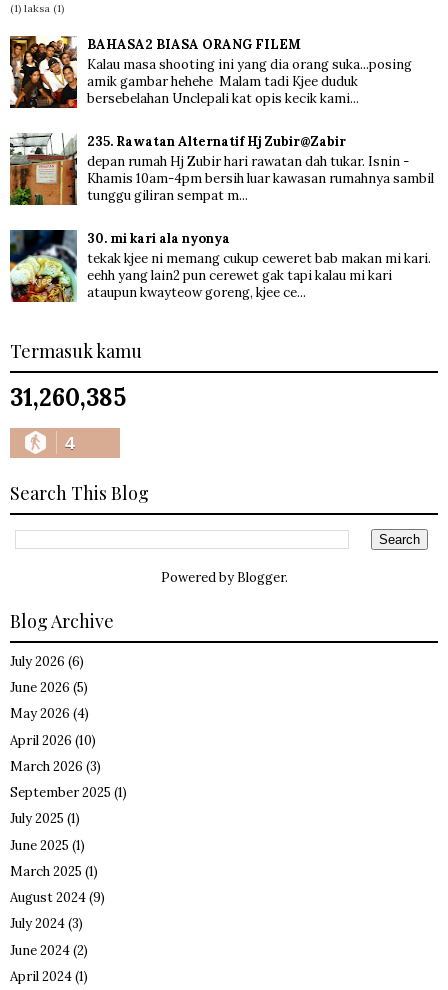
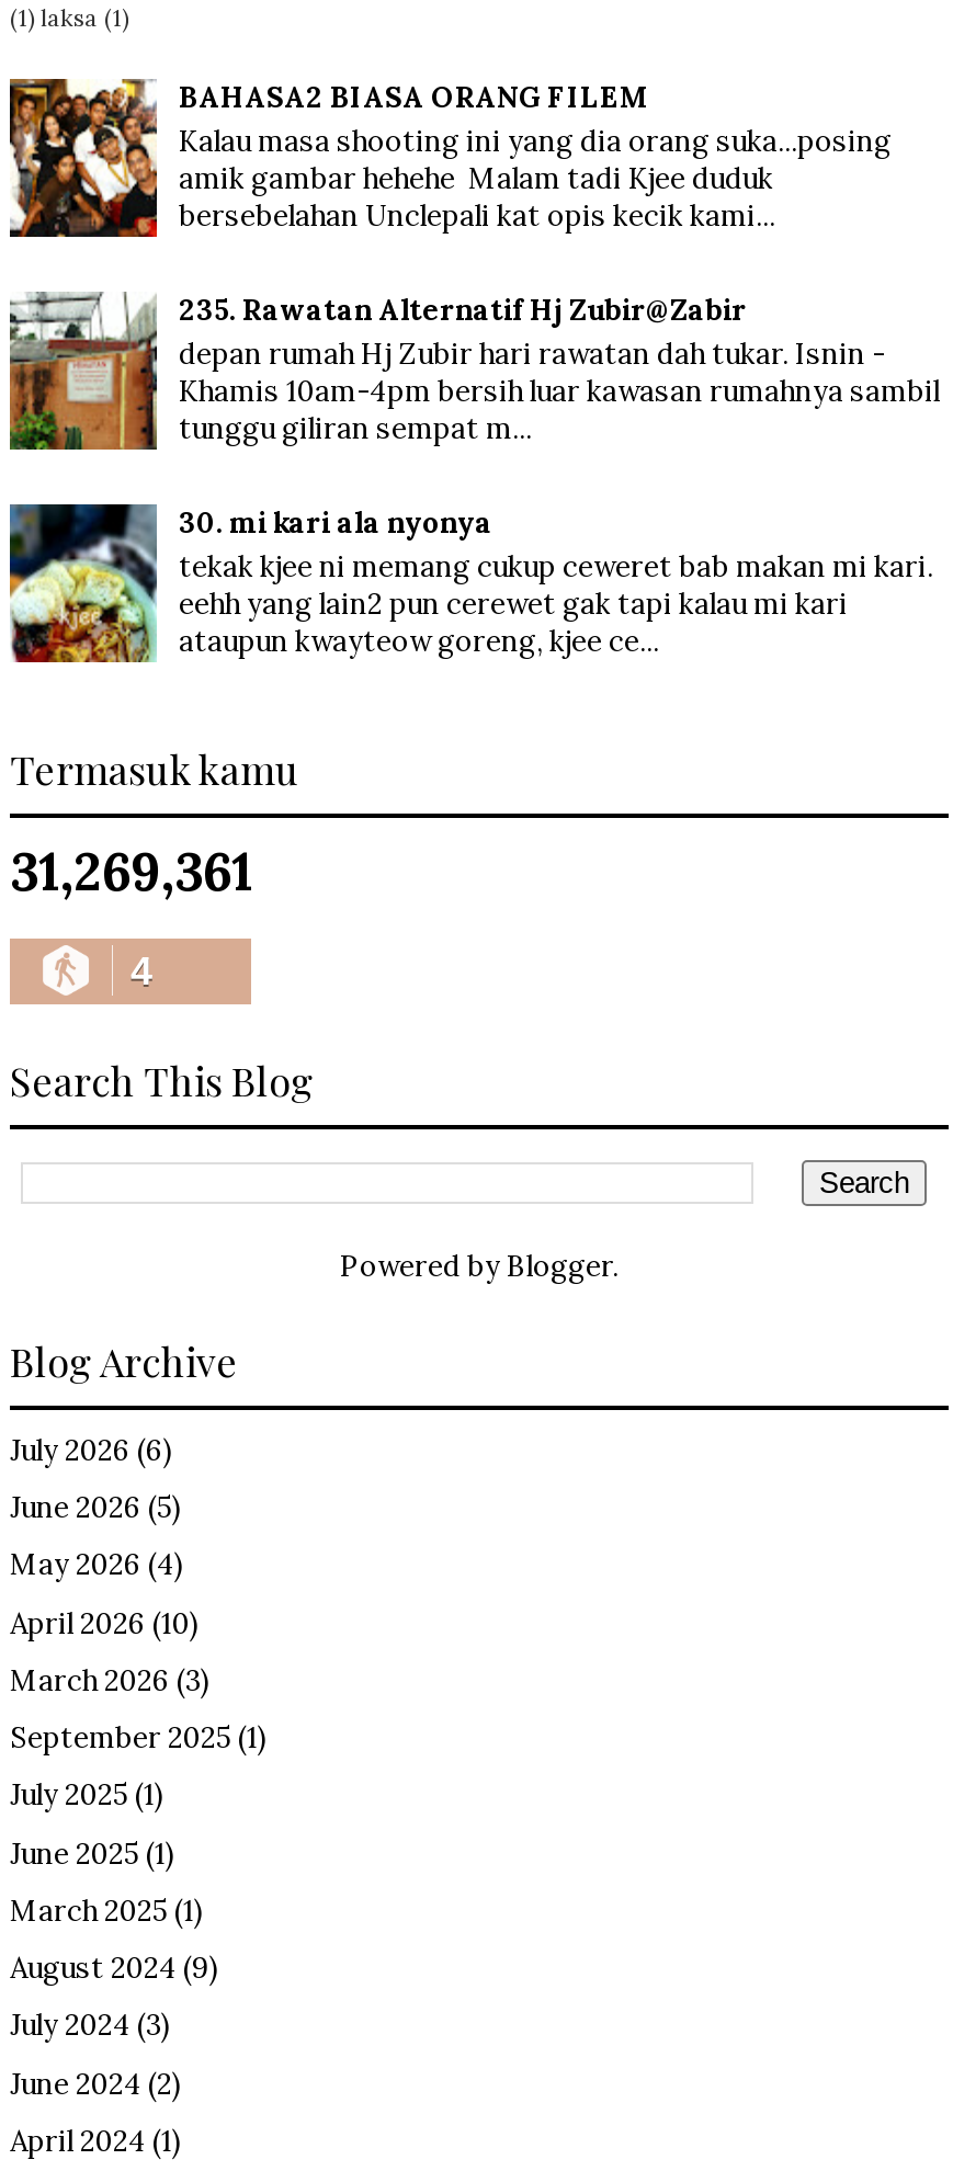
- 31,260,385
+ 31,269,361
